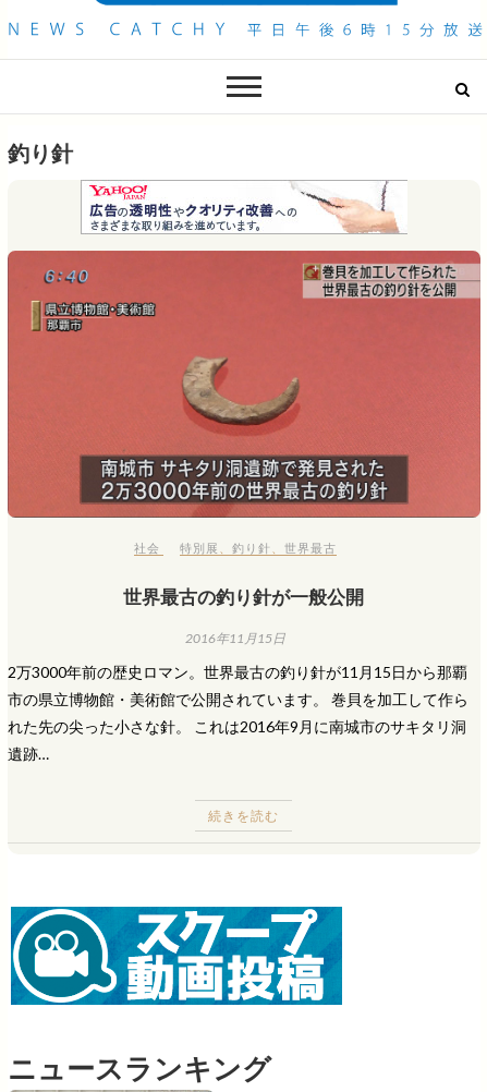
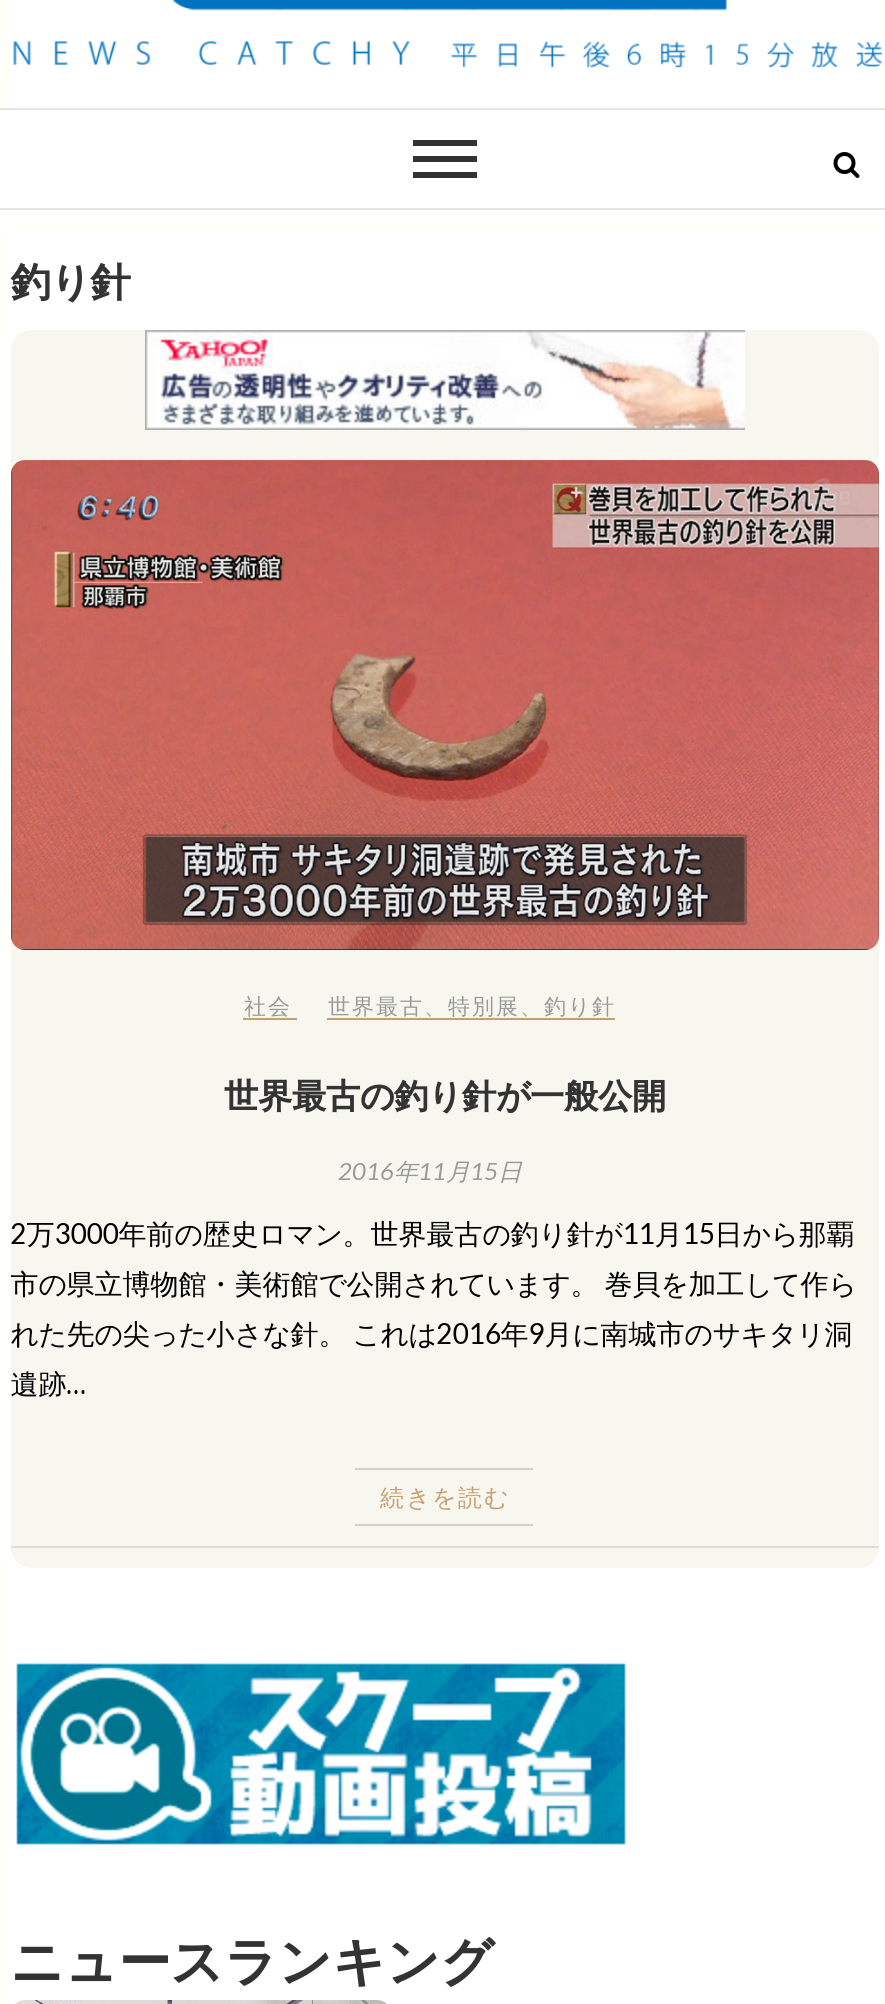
- 特別展、釣り針、世界最古
+ 世界最古、特別展、釣り針
